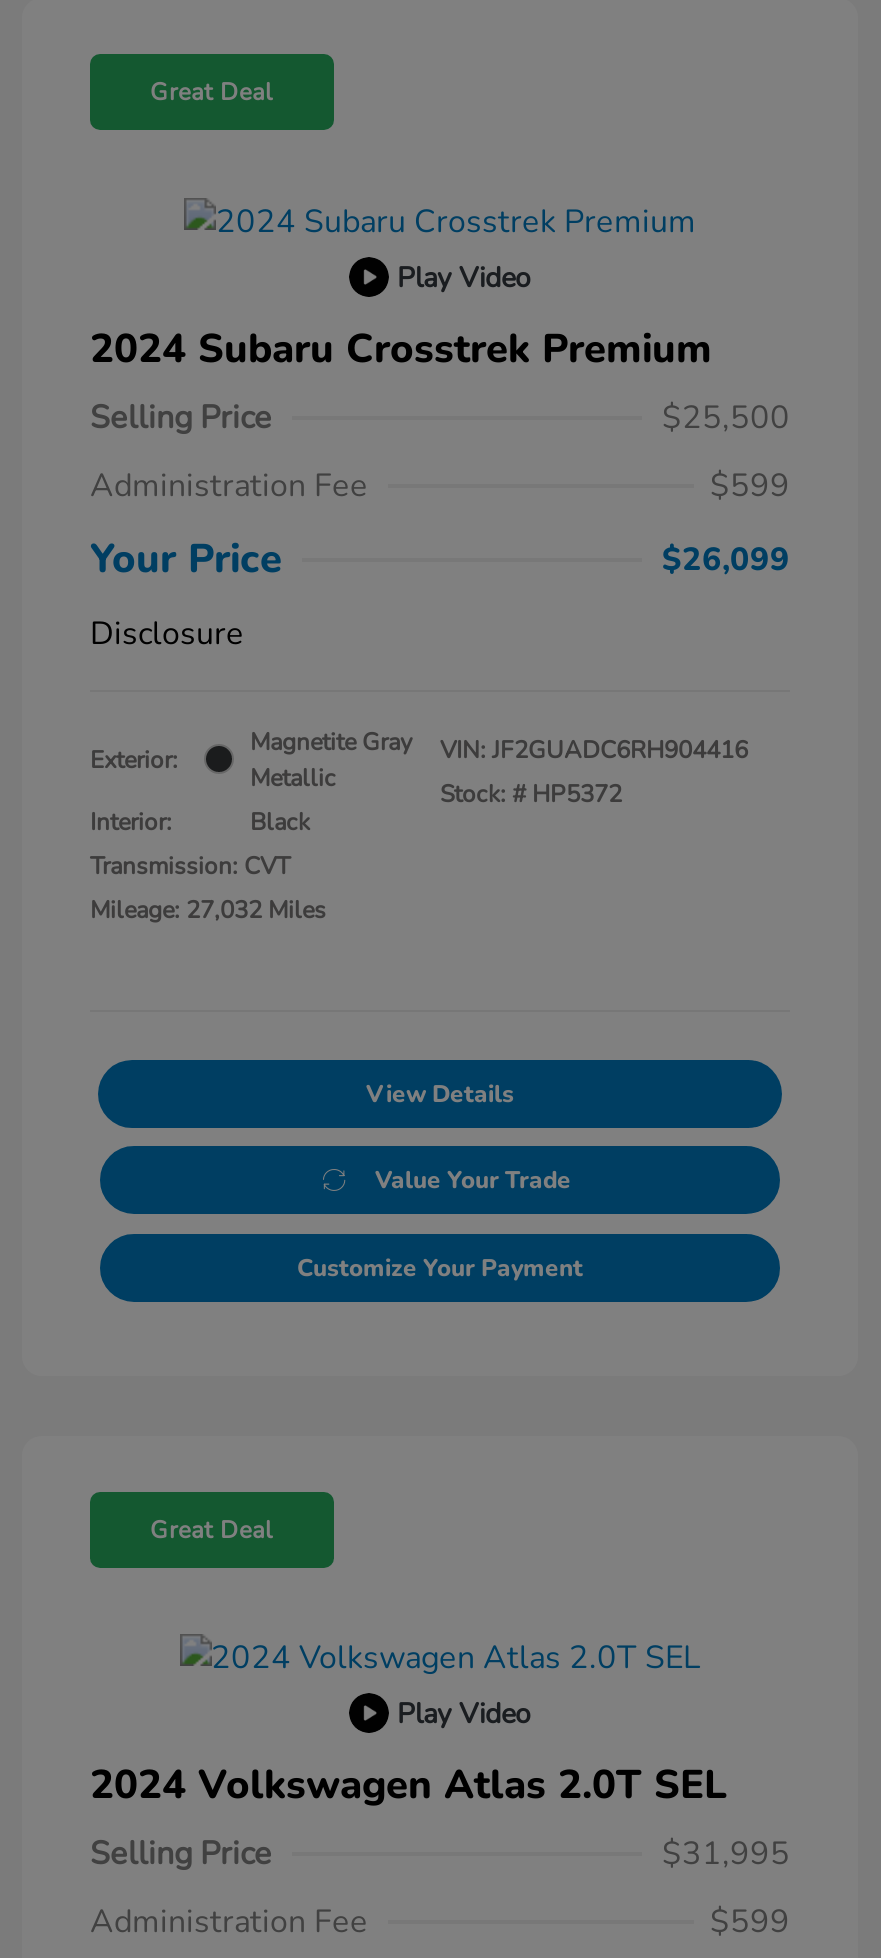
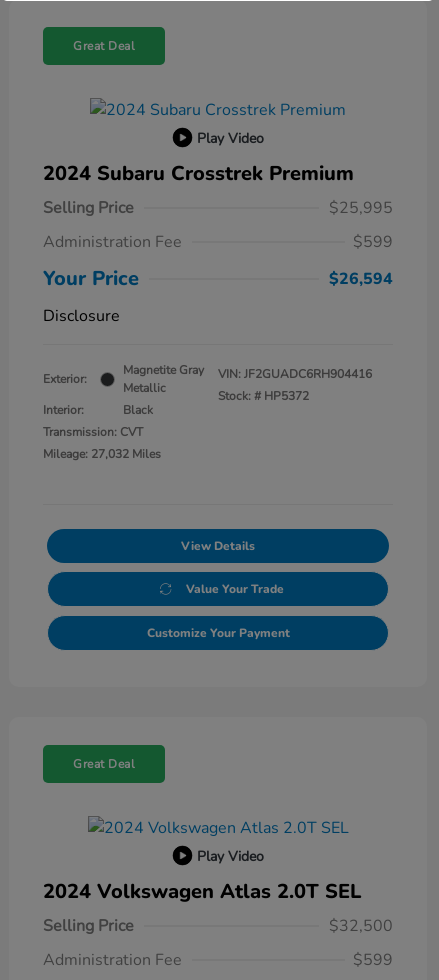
- $25,500
+ $25,995

- $26,099
+ $26,594

- $31,995
+ $32,500
